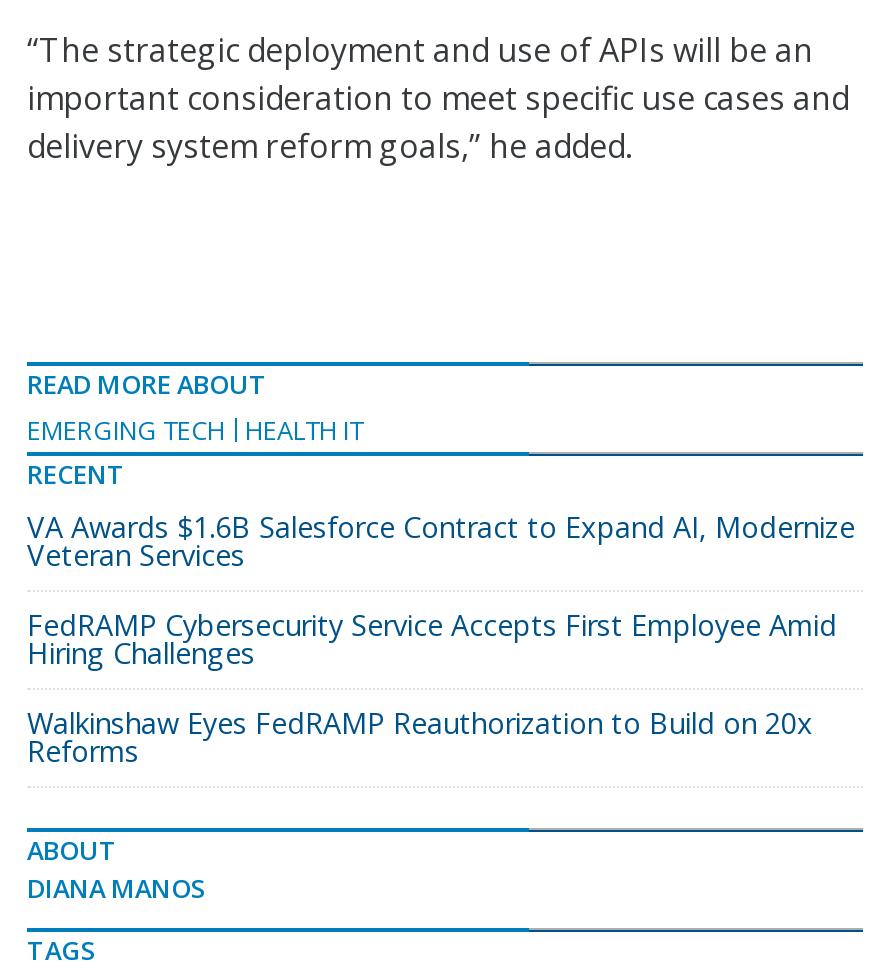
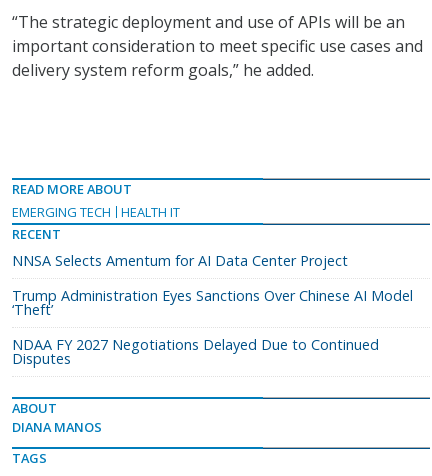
- VA Awards $1.6B Salesforce Contract to Expand AI, Modernize
- Veteran Services
+ NNSA Selects Amentum for AI Data Center Project

- FedRAMP Cybersecurity Service Accepts First Employee Amid
- Hiring Challenges
+ Trump Administration Eyes Sanctions Over Chinese AI Model
+ ‘Theft’

- Walkinshaw Eyes FedRAMP Reauthorization to Build on 20x
- Reforms
+ NDAA FY 2027 Negotiations Delayed Due to Continued
+ Disputes
